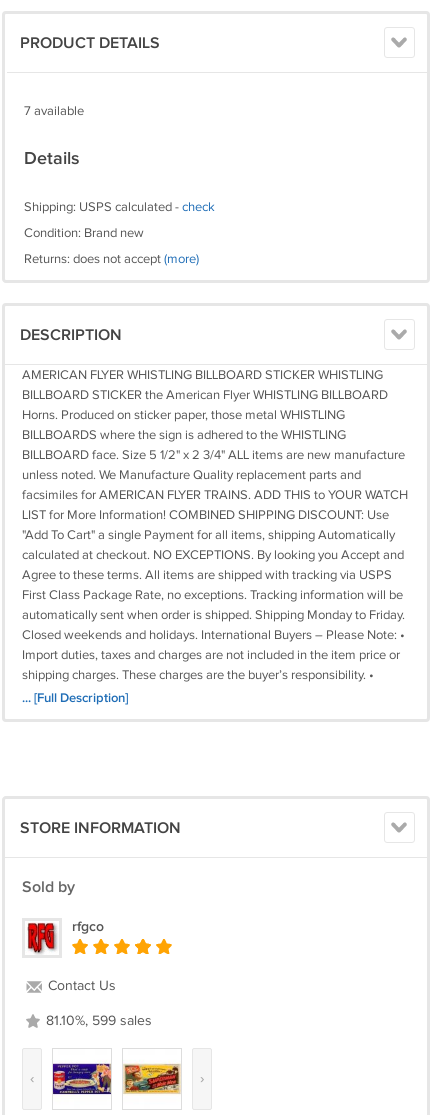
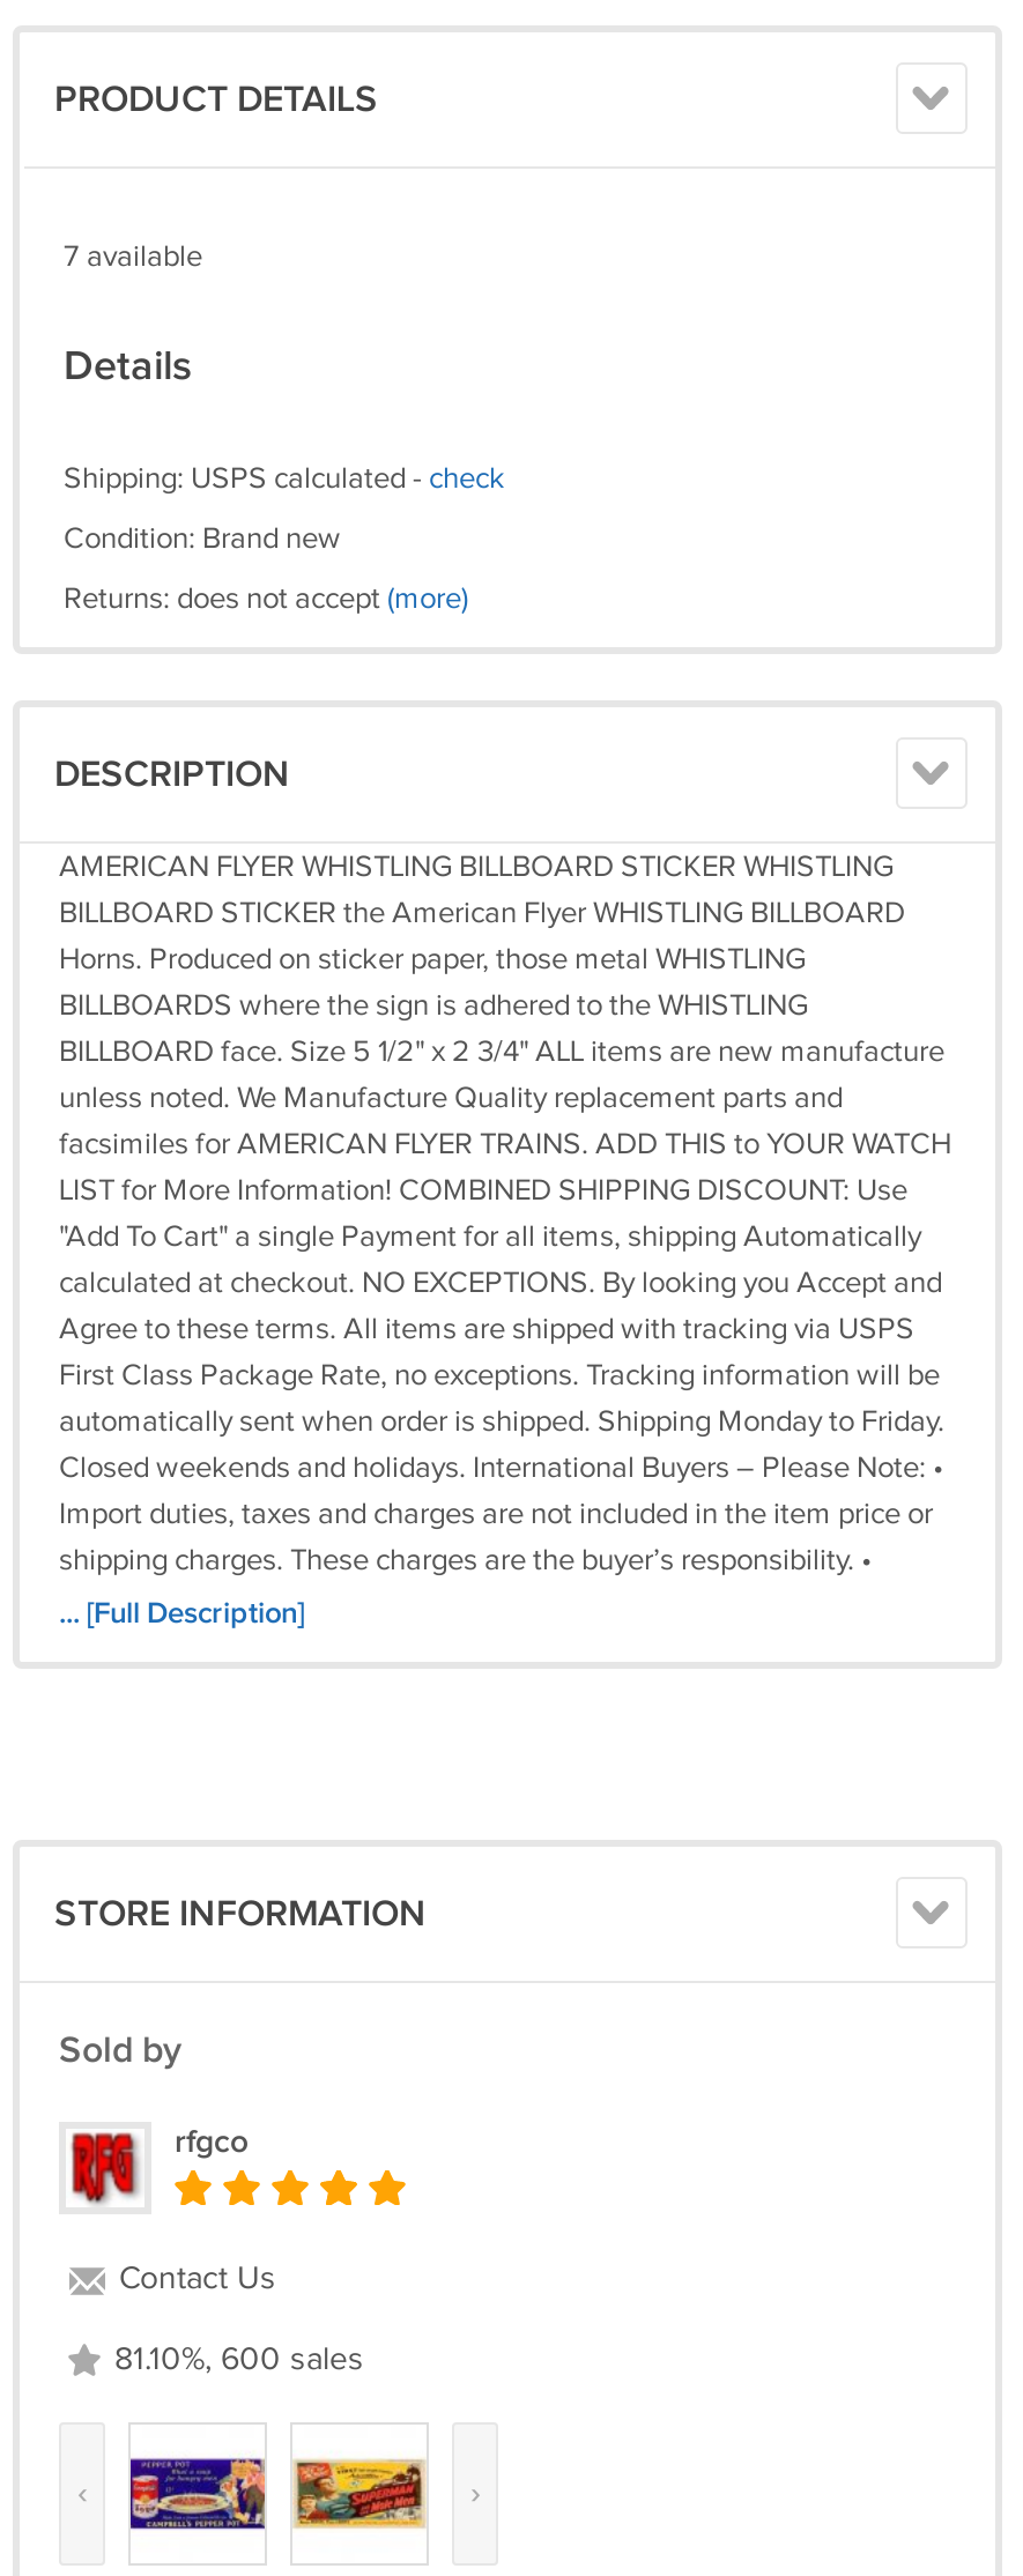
- 81.10%, 599 sales
+ 81.10%, 600 sales
